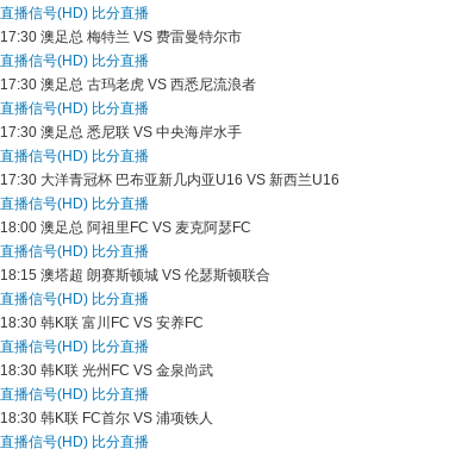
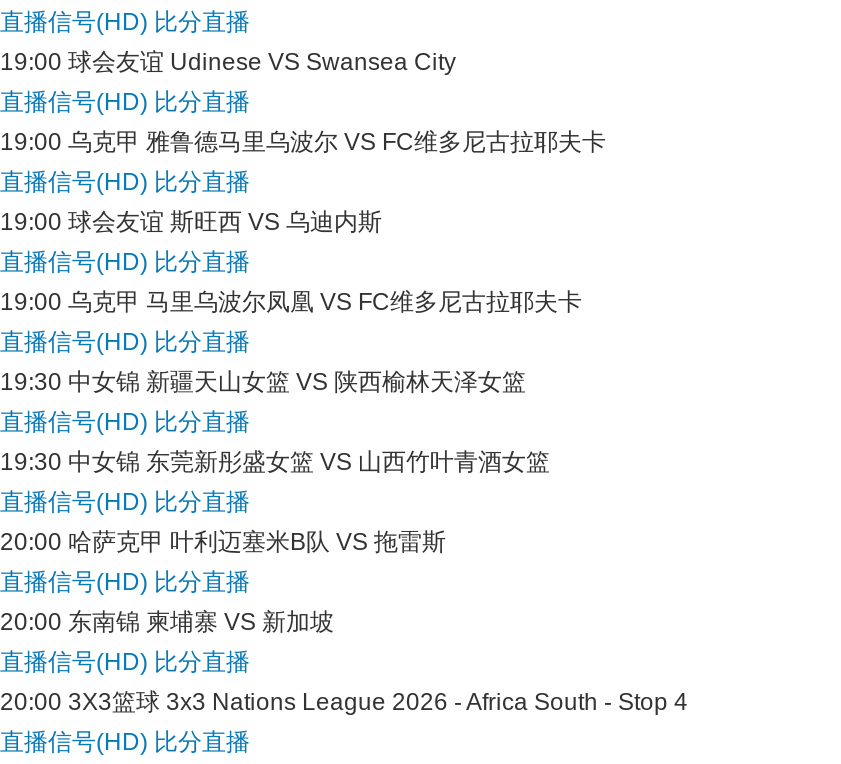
- 17:30 澳足总梅特兰 VS 费雷曼特尔市
+ 19:00 球会友谊Udinese VS Swansea City

- 17:30 澳足总古玛老虎 VS 西悉尼流浪者
+ 19:00 乌克甲雅鲁德马里乌波尔 VS FC维多尼古拉耶夫卡

- 17:30 澳足总悉尼联 VS 中央海岸水手
+ 19:00 球会友谊斯旺西 VS 乌迪内斯

- 17:30 大洋青冠杯巴布亚新几内亚U16 VS 新西兰U16
+ 19:00 乌克甲马里乌波尔凤凰 VS FC维多尼古拉耶夫卡

- 18:00 澳足总阿祖里FC VS 麦克阿瑟FC
+ 19:30 中女锦新疆天山女篮 VS 陕西榆林天泽女篮

- 18:15 澳塔超朗赛斯顿城 VS 伦瑟斯顿联合
+ 19:30 中女锦东莞新彤盛女篮 VS 山西竹叶青酒女篮

- 18:30 韩K联富川FC VS 安养FC
+ 20:00 哈萨克甲叶利迈塞米B队 VS 拖雷斯

- 18:30 韩K联光州FC VS 金泉尚武
+ 20:00 东南锦柬埔寨 VS 新加坡

- 18:30 韩K联FC首尔 VS 浦项铁人
+ 20:00 3X3篮球3x3 Nations League 2026 - Africa South - Stop 4
